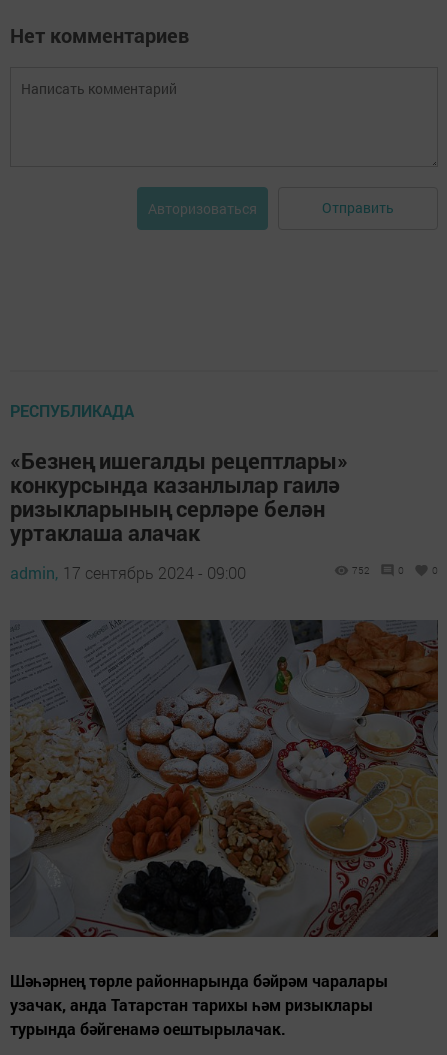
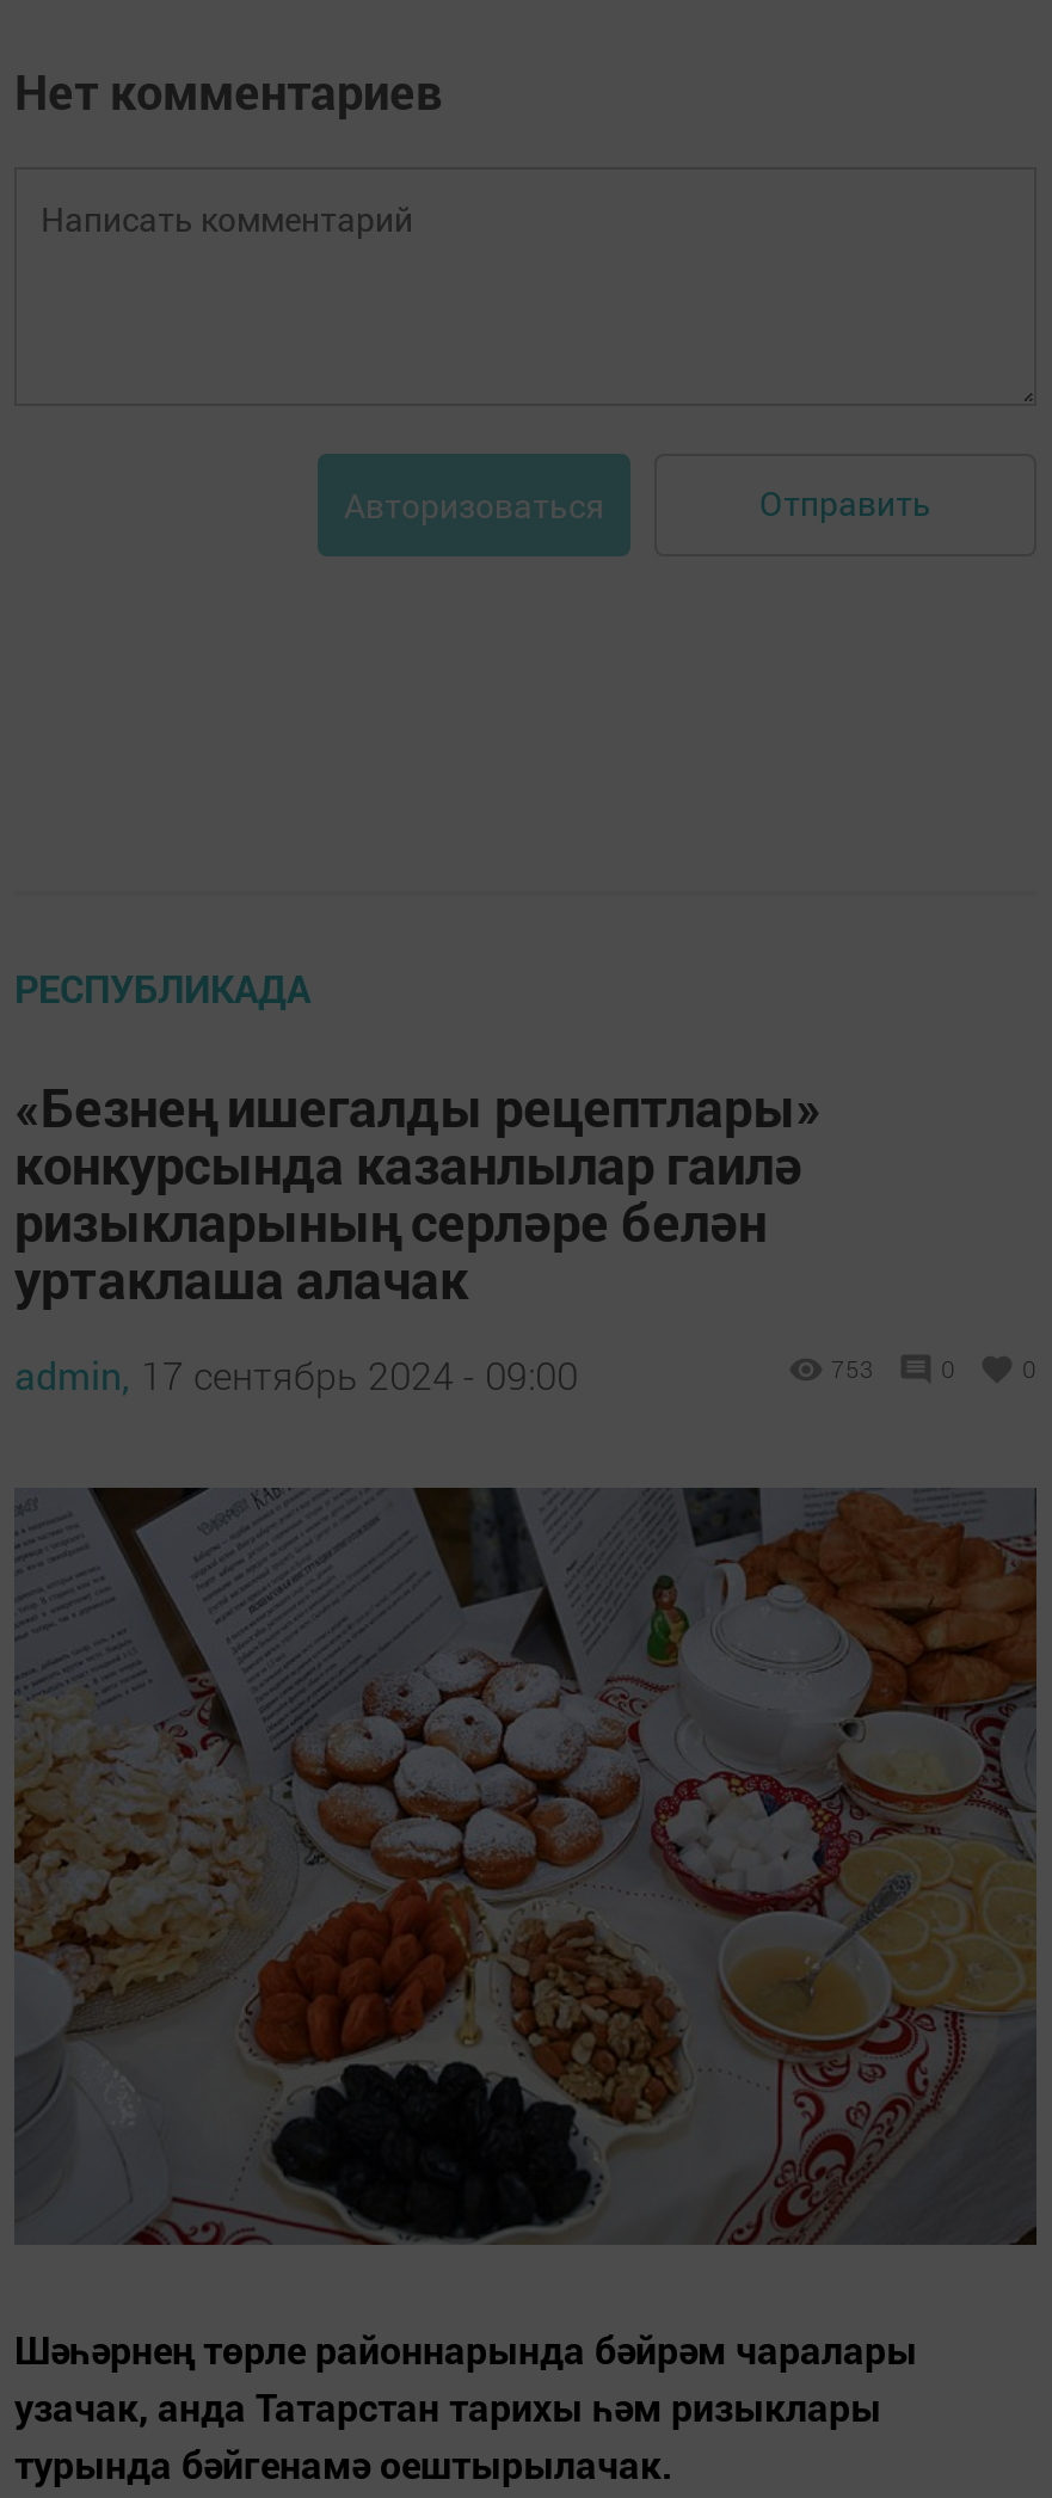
- 752
+ 753
